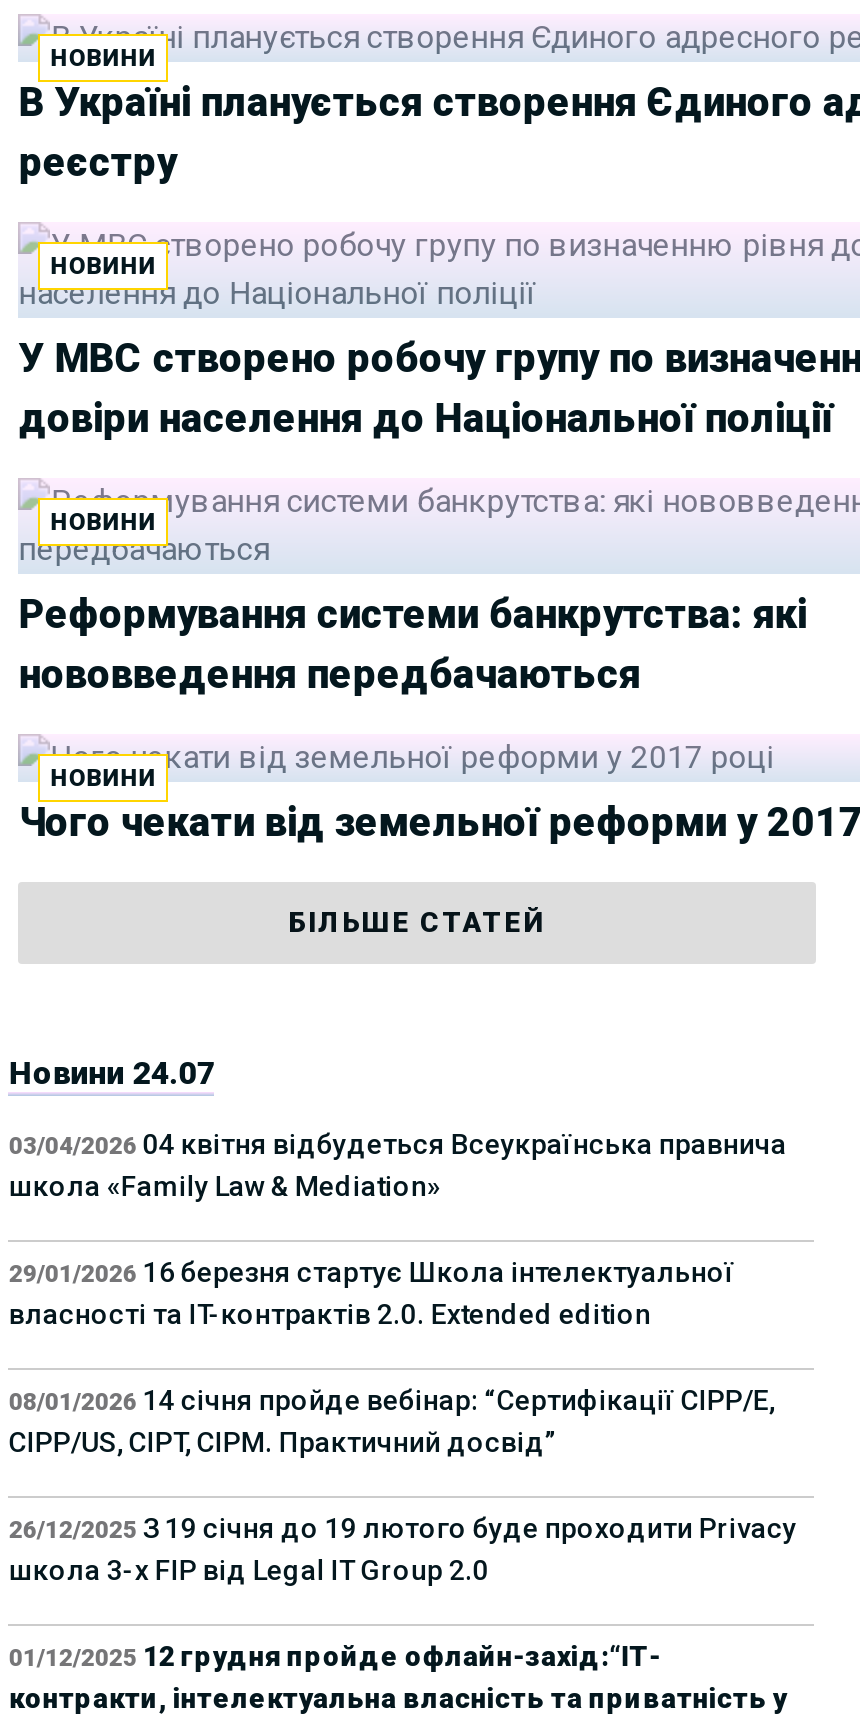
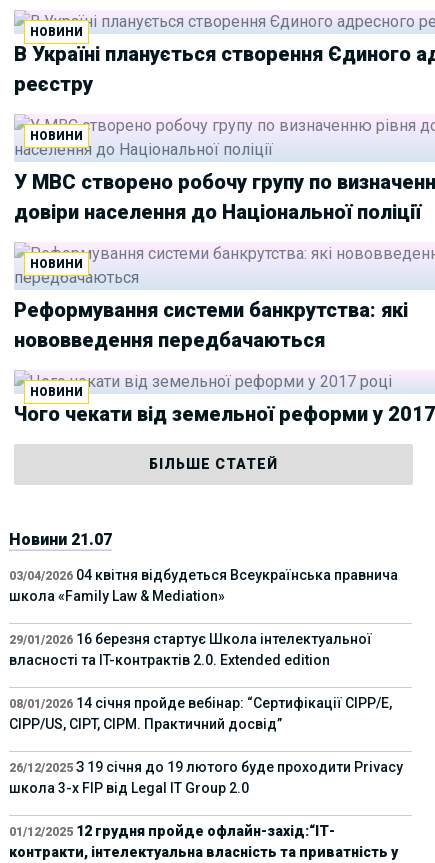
- Новини 24.07
+ Новини 21.07
